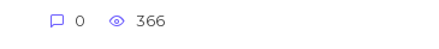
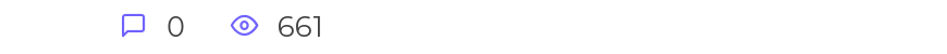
- 366
+ 661
